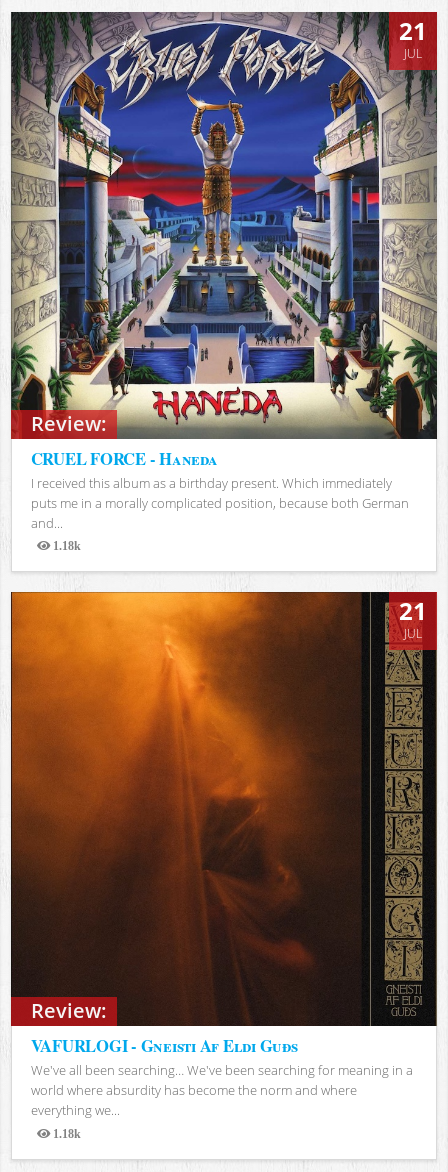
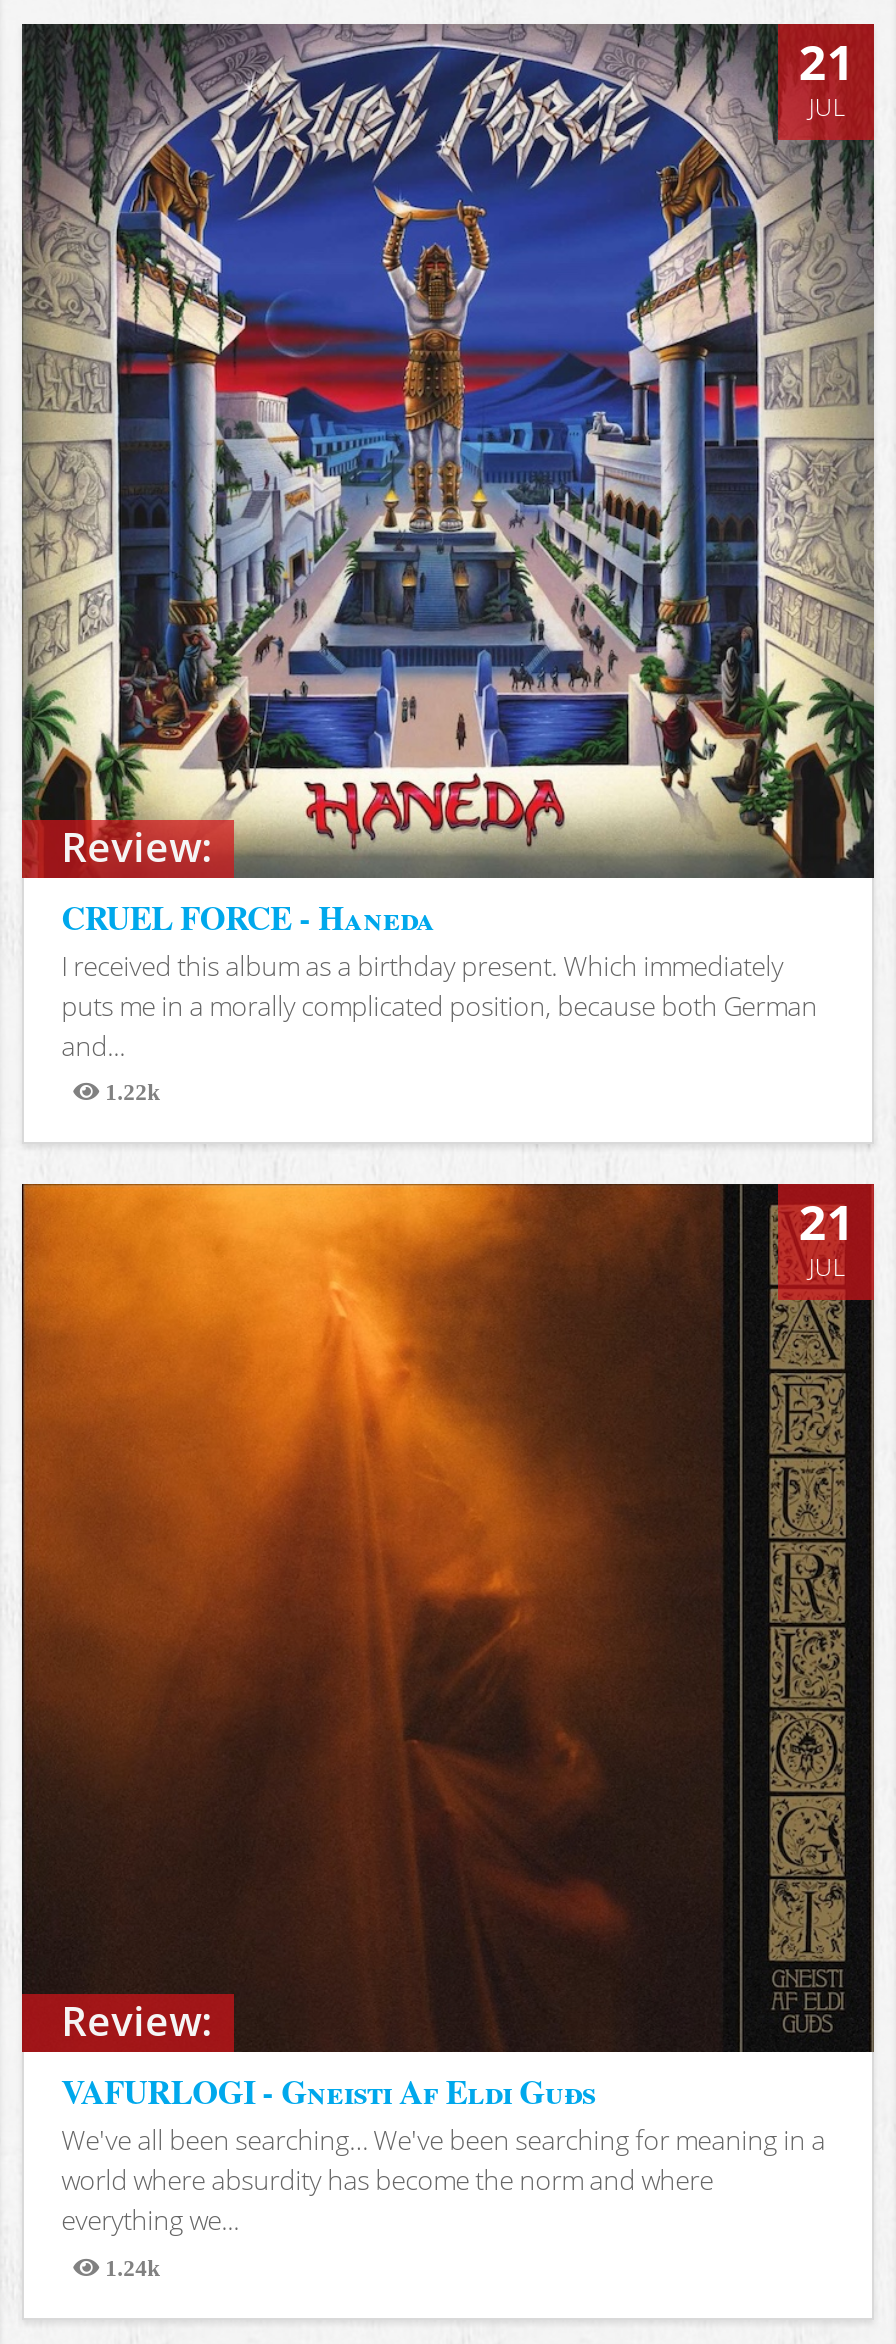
- 1.18k
+ 1.22k

- 1.18k
+ 1.24k
